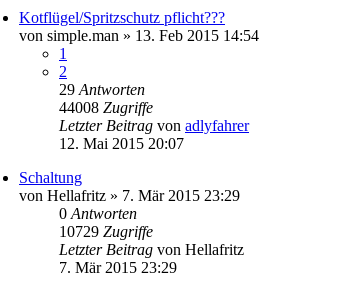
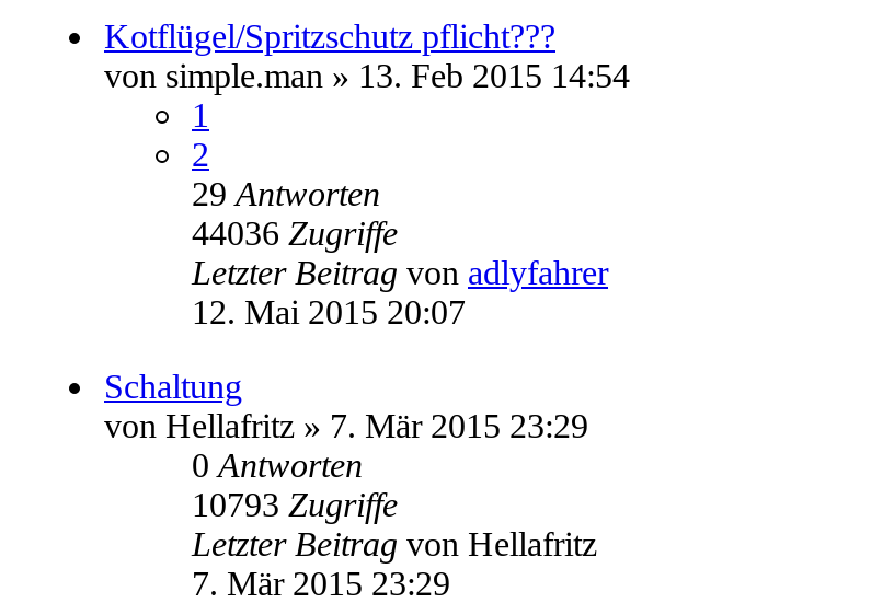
- 44008 Zugriffe
+ 44036 Zugriffe

- 10729 Zugriffe
+ 10793 Zugriffe
